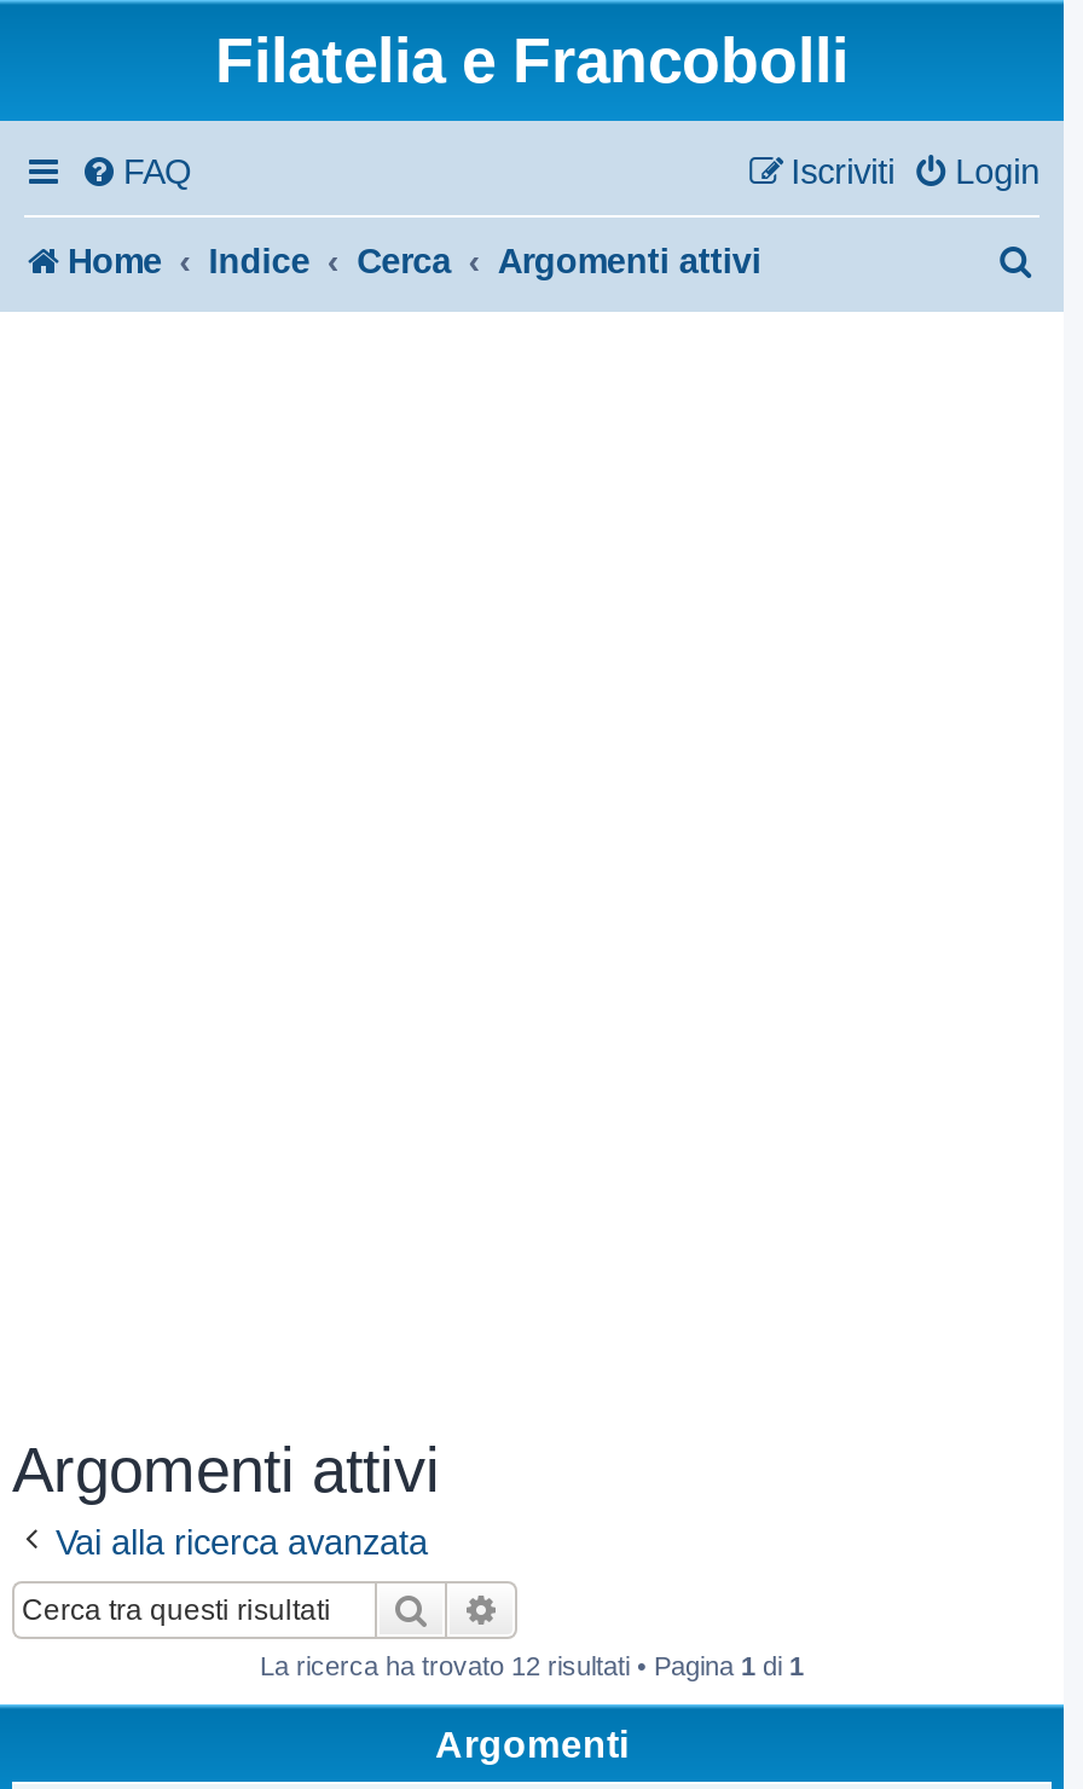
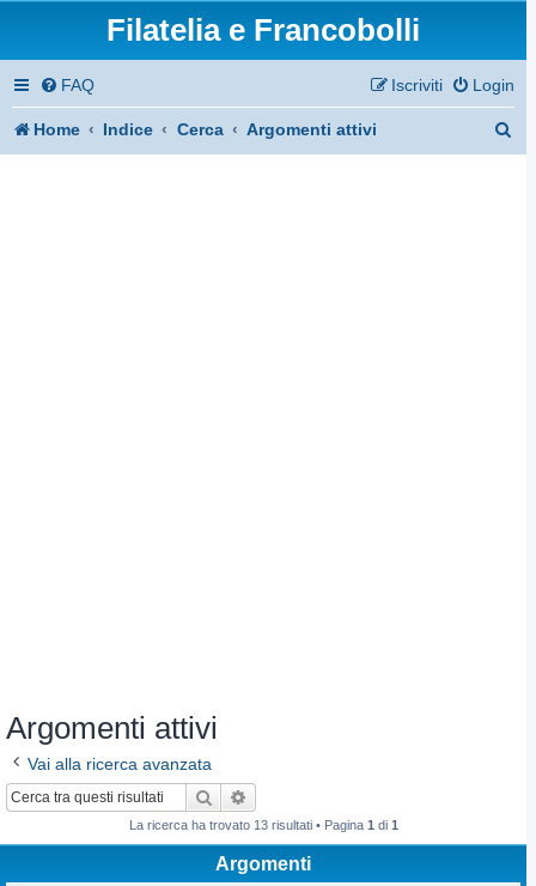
- La ricerca ha trovato 12 risultati • Pagina 1 di 1
+ La ricerca ha trovato 13 risultati • Pagina 1 di 1
